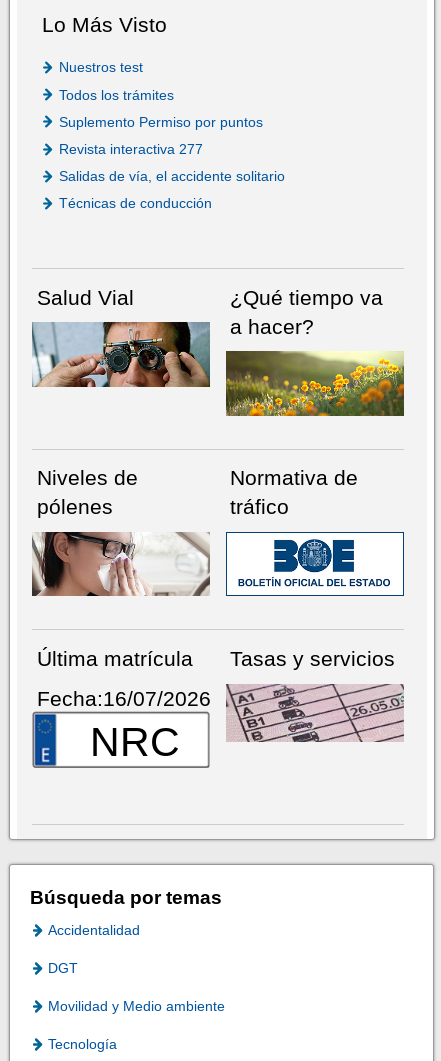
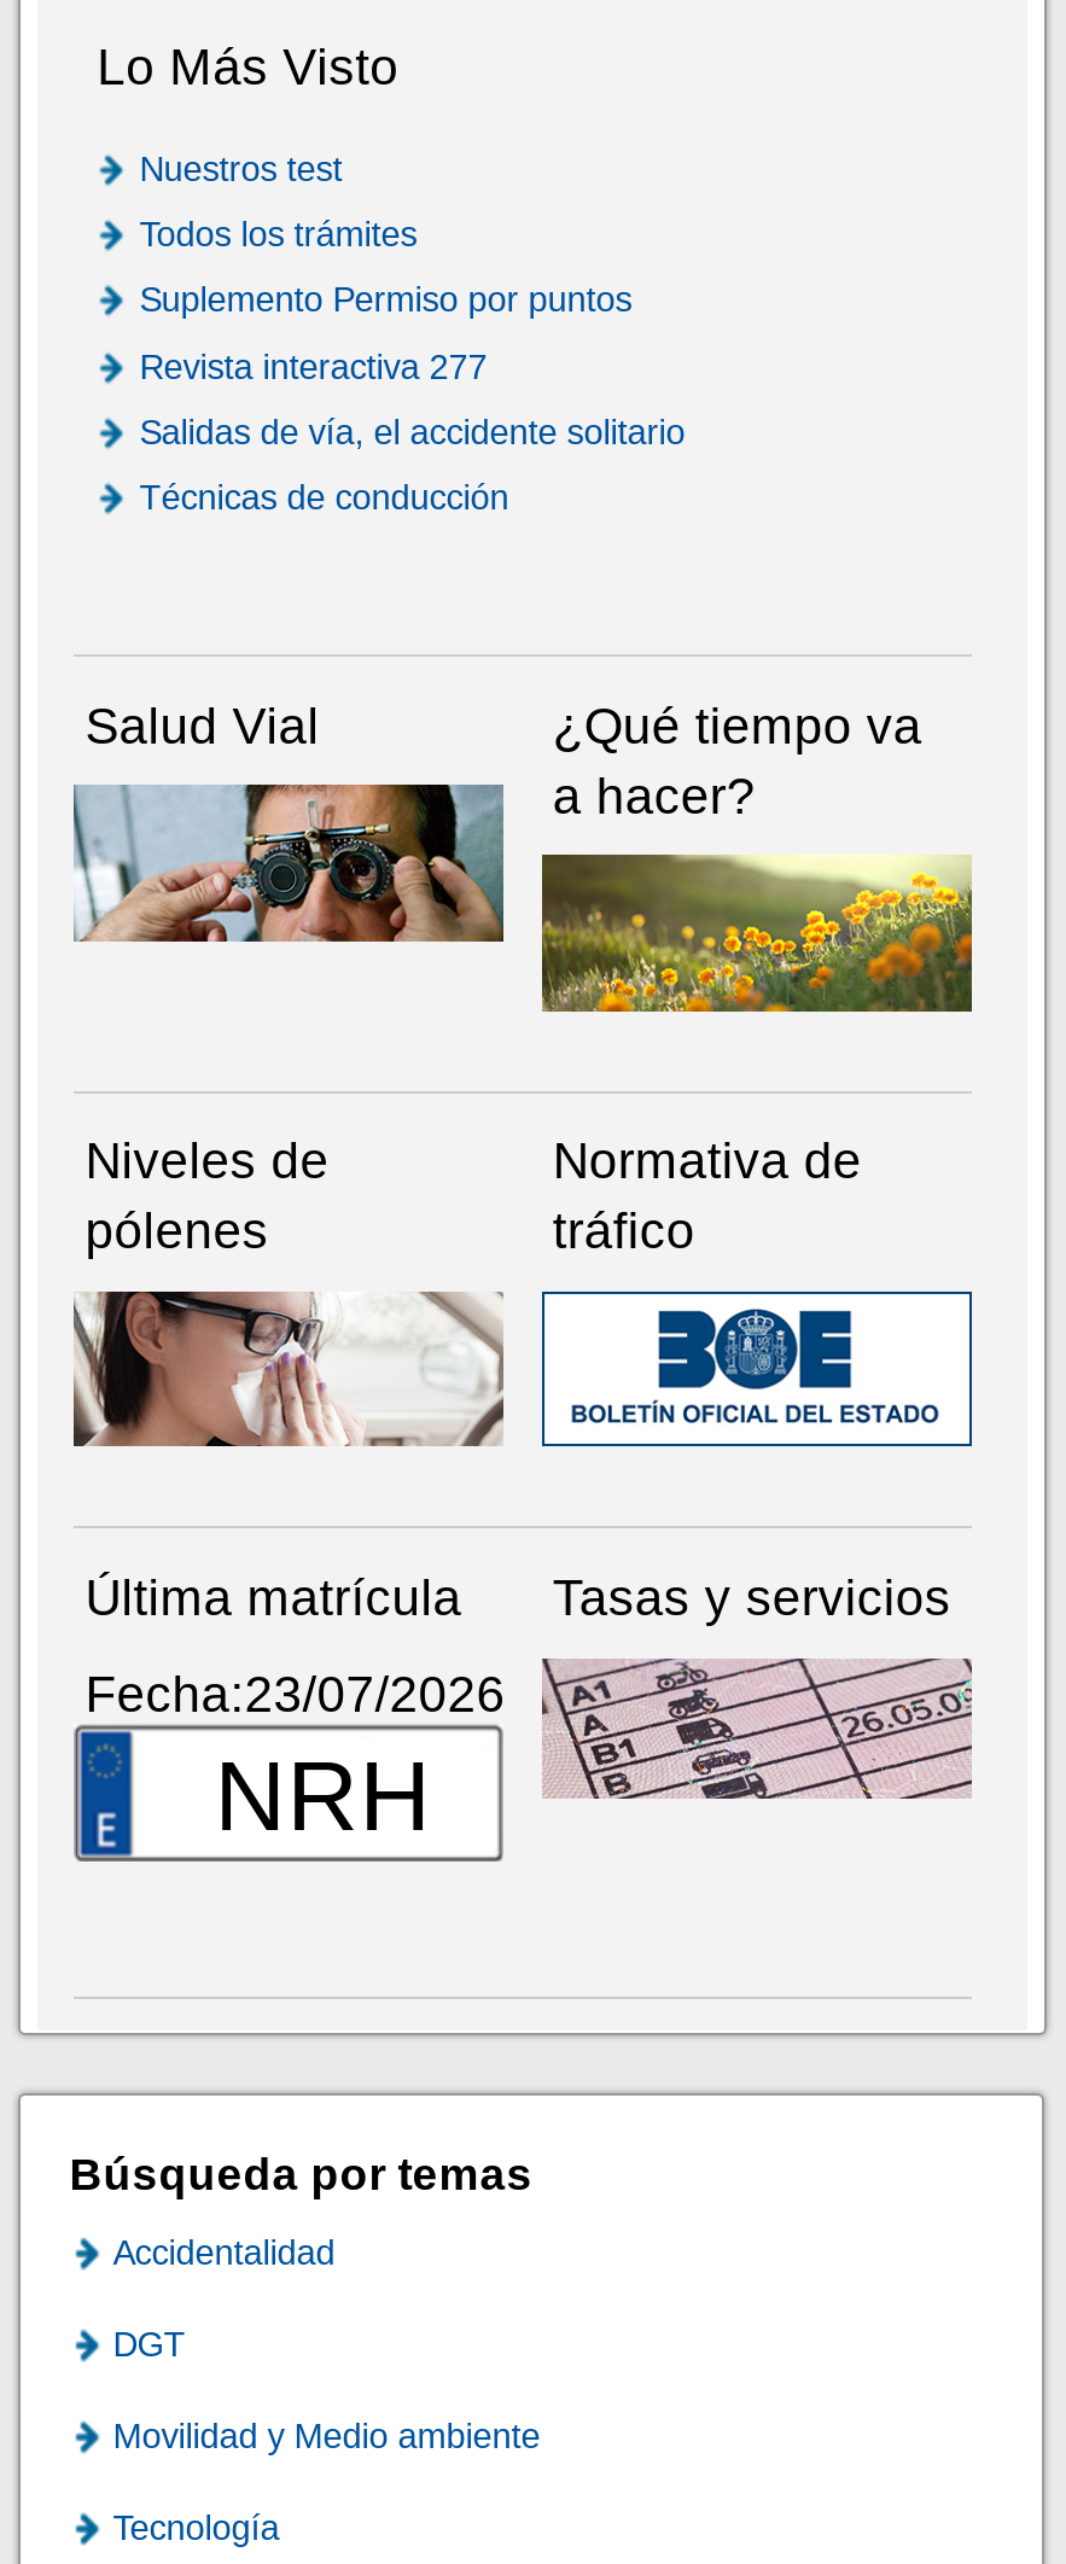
- Fecha:16/07/2026
- NRC
+ Fecha:23/07/2026
+ NRH
